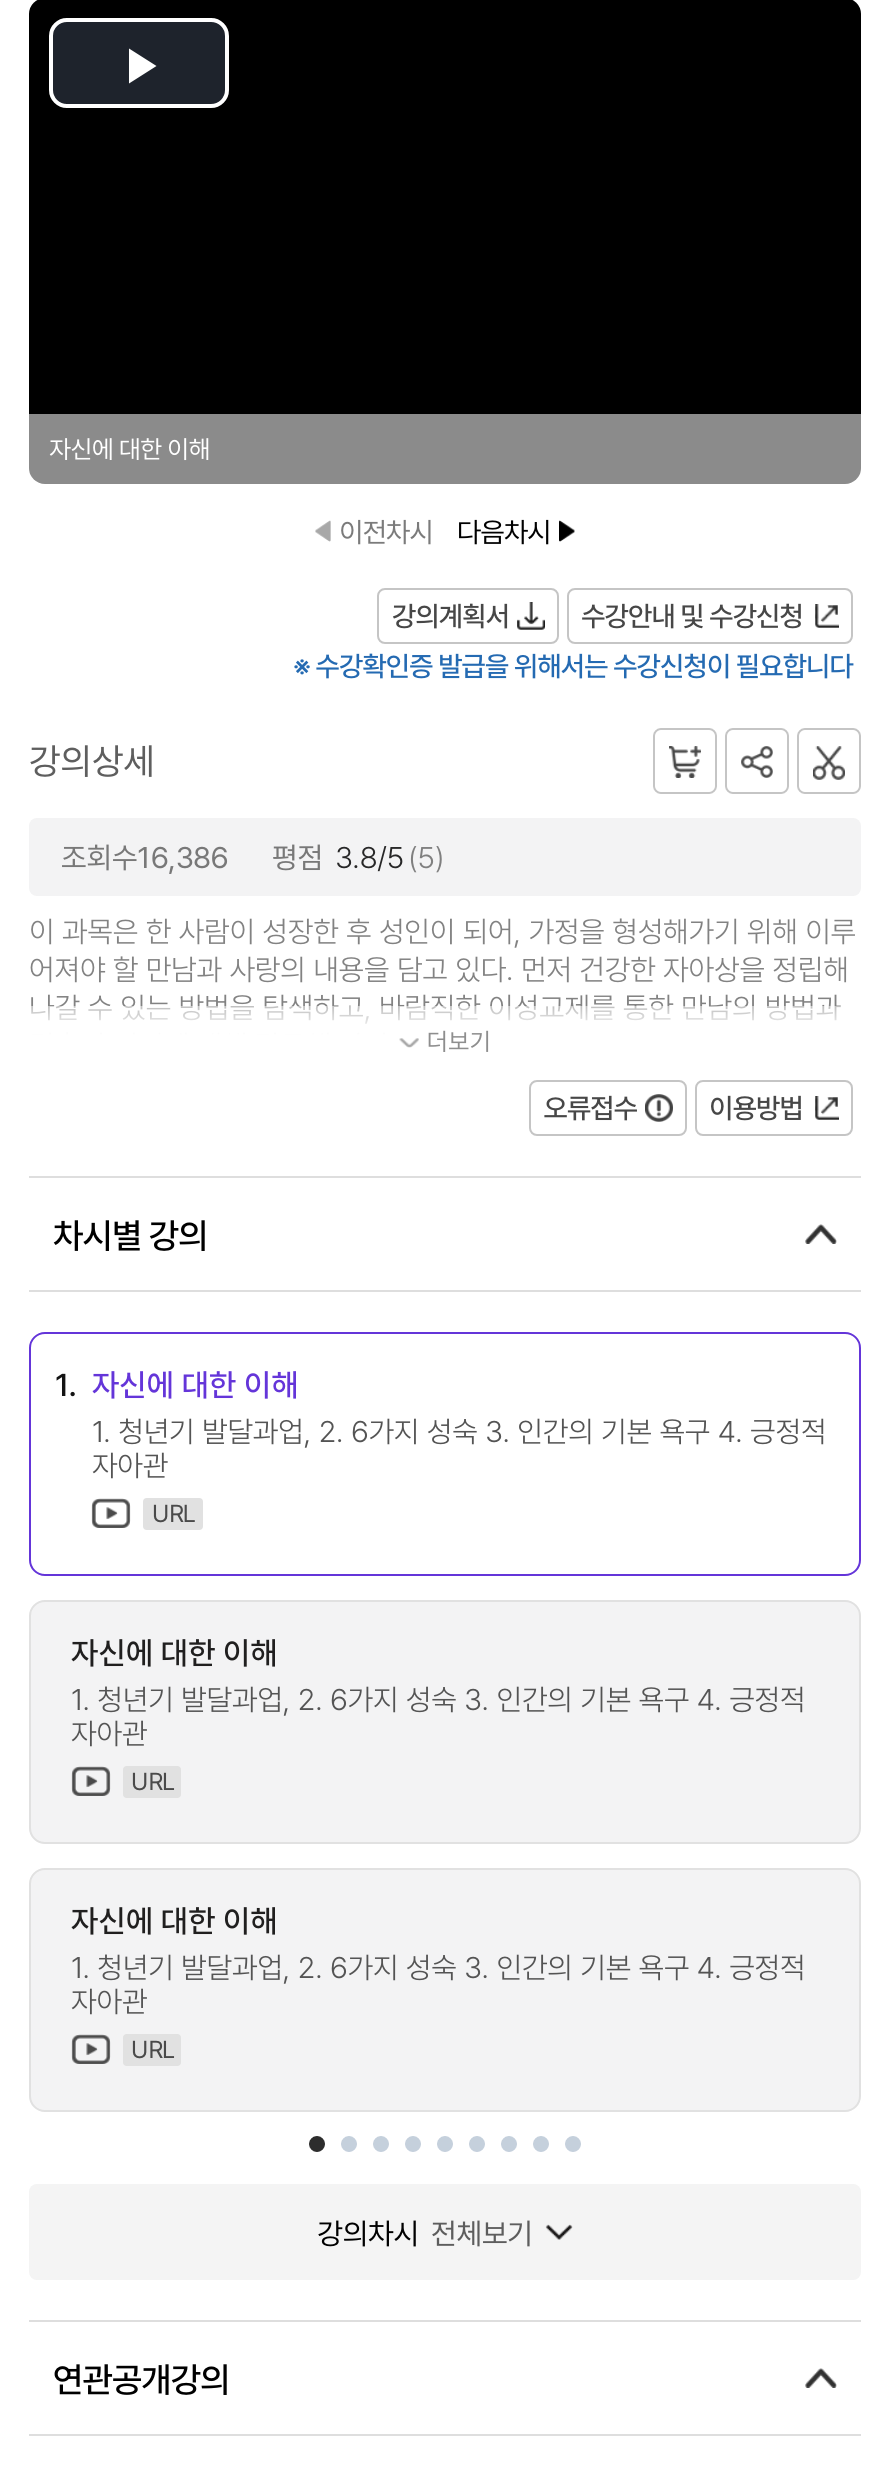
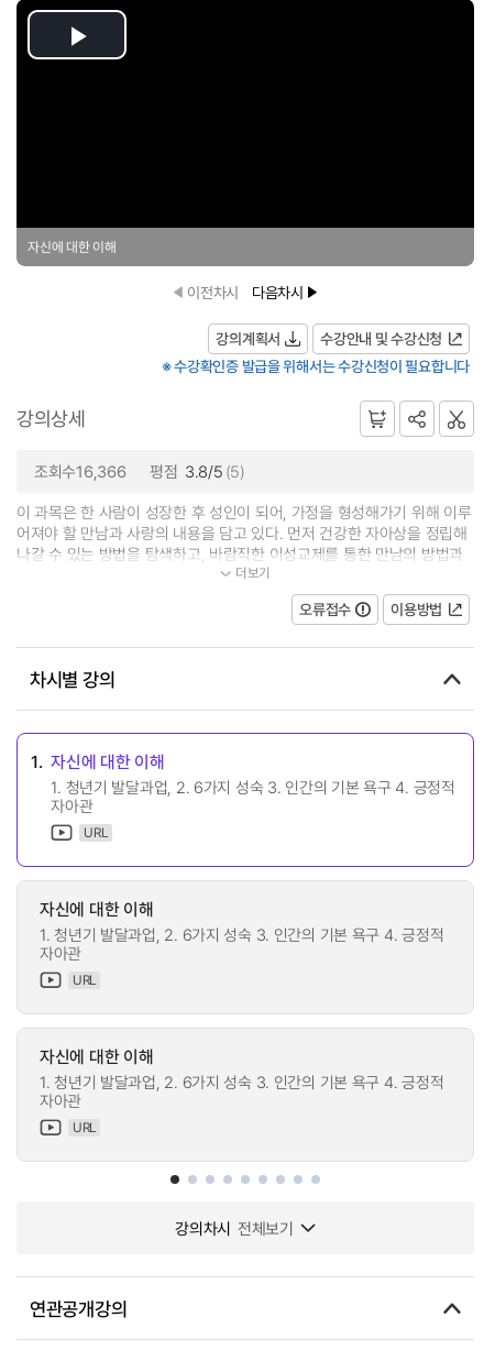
- 조회수16,386 평점 3.8/5 (5)
+ 조회수16,366 평점 3.8/5 (5)
